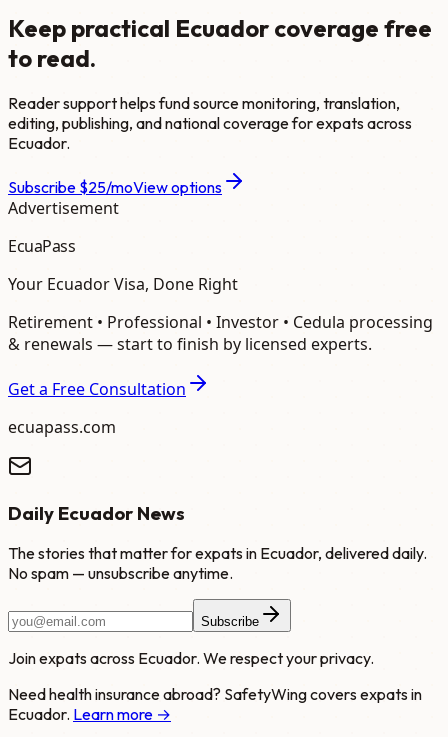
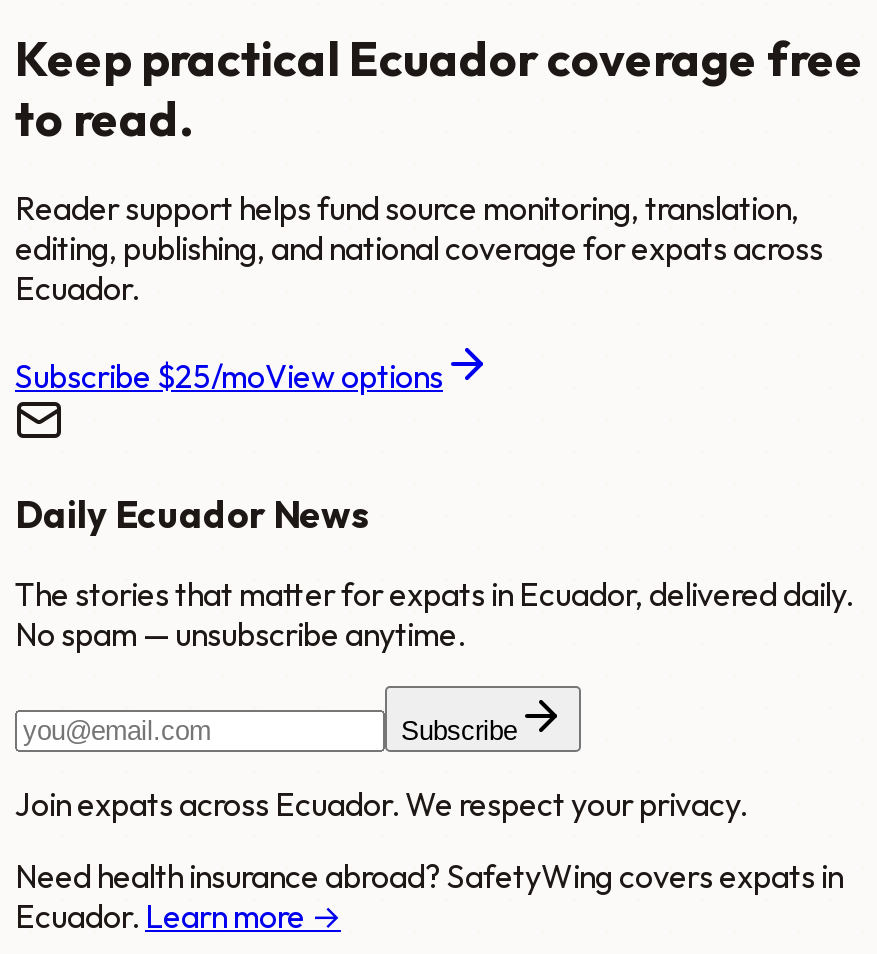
- Advertisement
- EcuaPass
- Your Ecuador Visa, Done Right
- Retirement • Professional • Investor • Cedula processing
- & renewals — start to finish by licensed experts.
- Get a Free Consultation
- ecuapass.com
